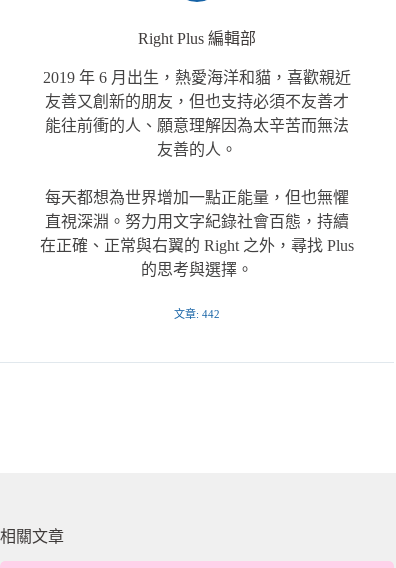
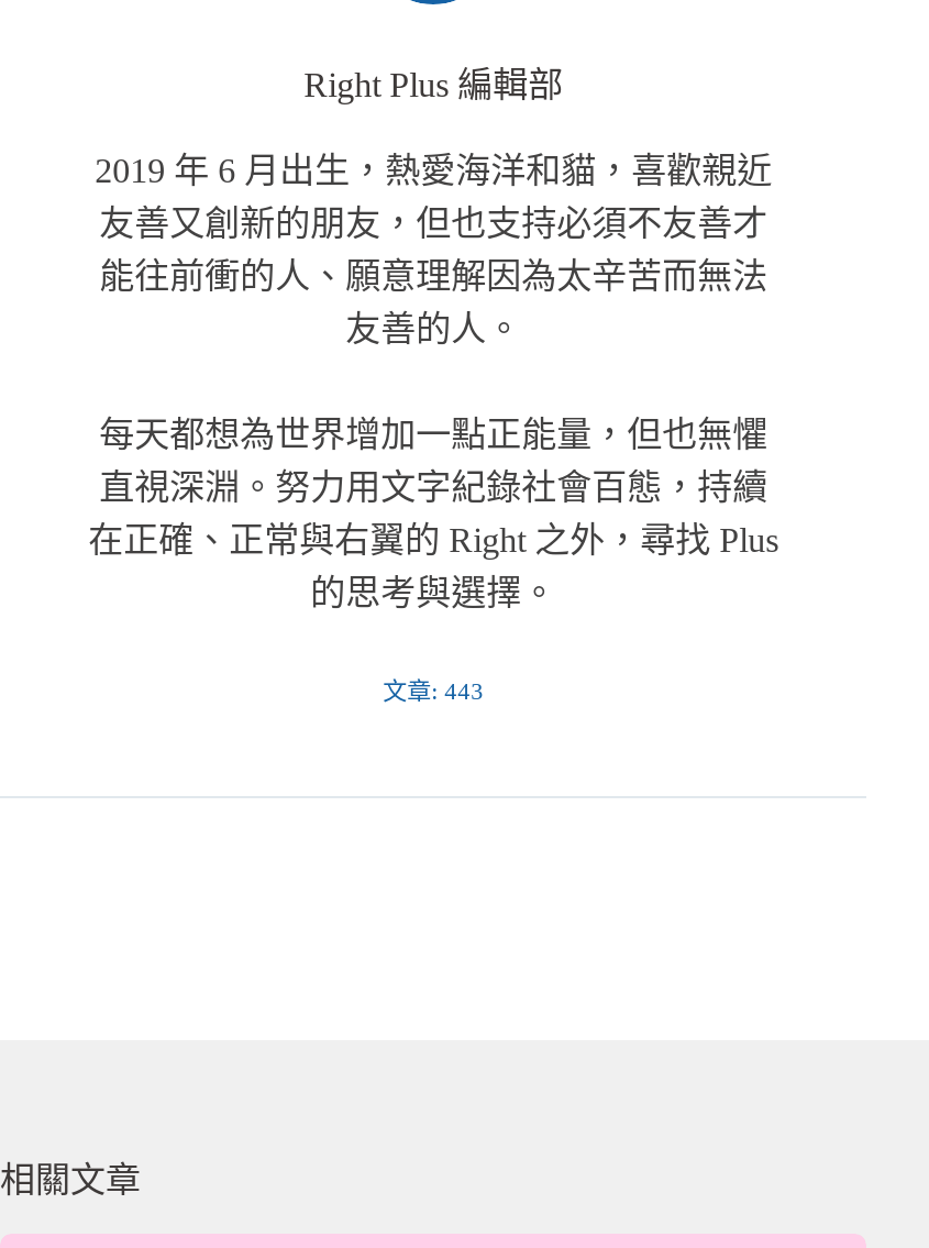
- 文章: 442
+ 文章: 443
